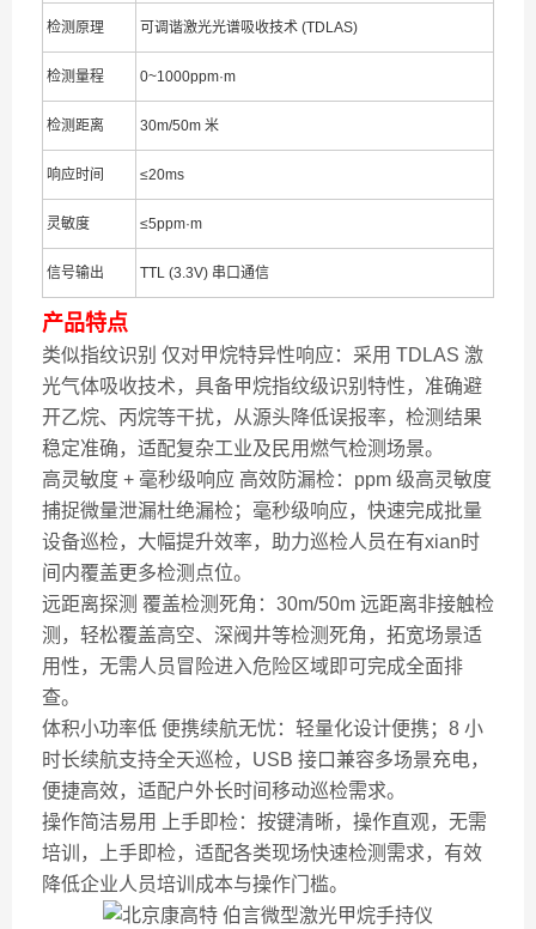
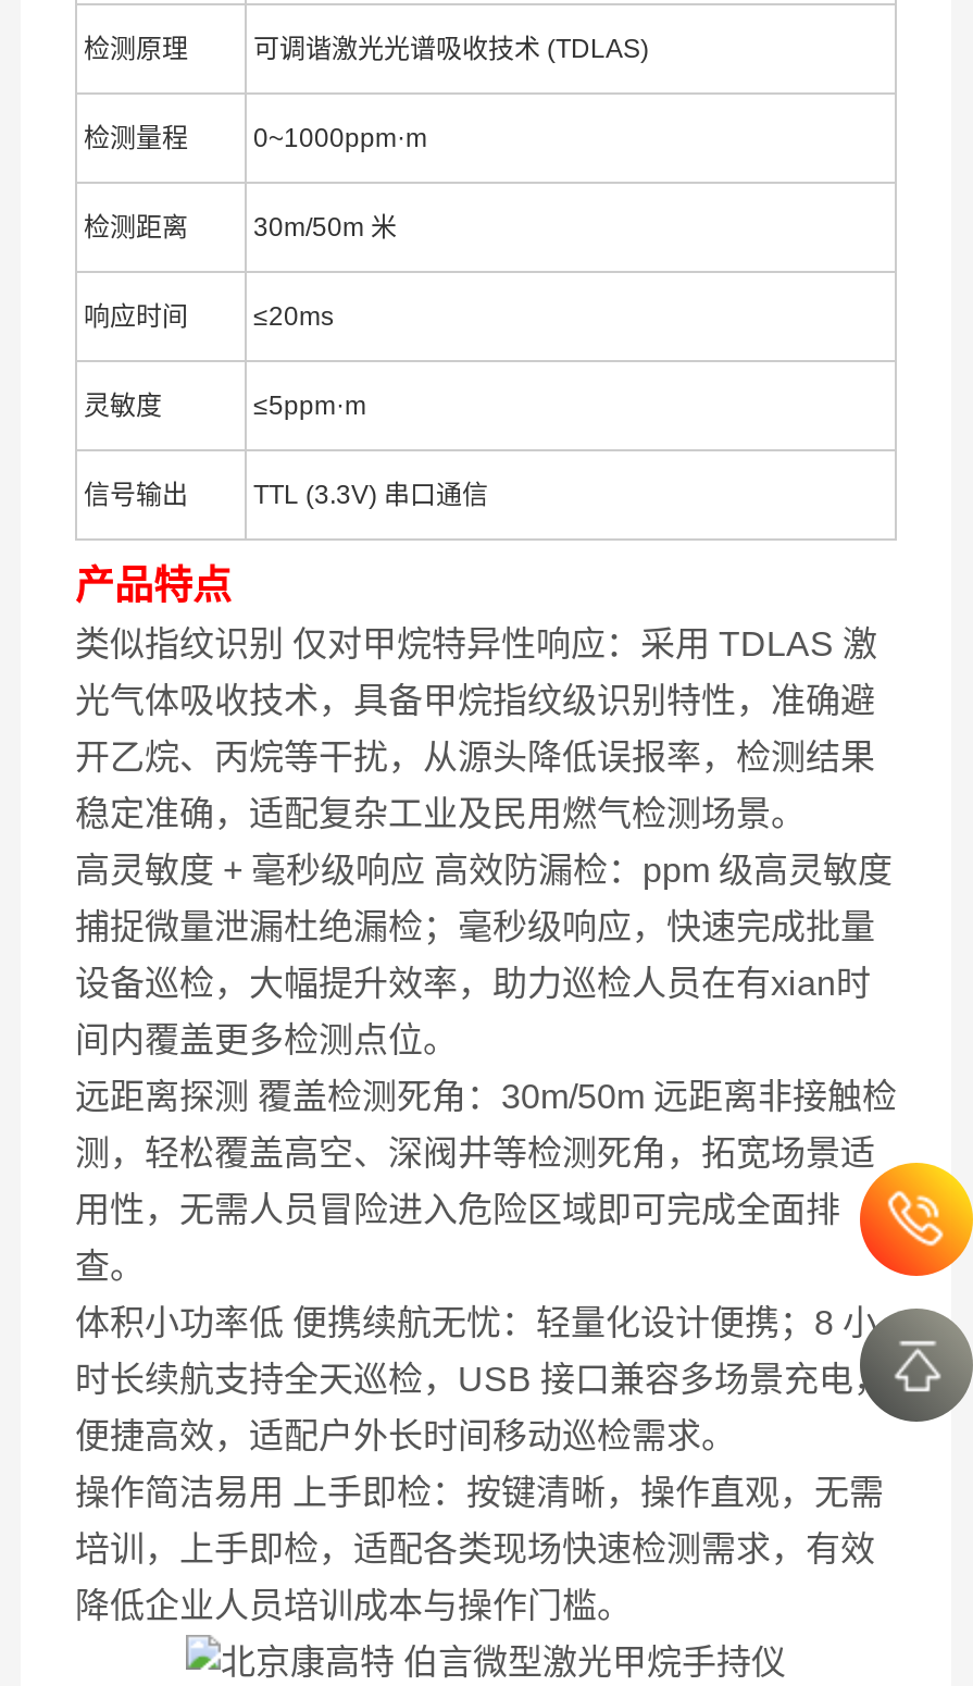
+ [image]

+ [image]
